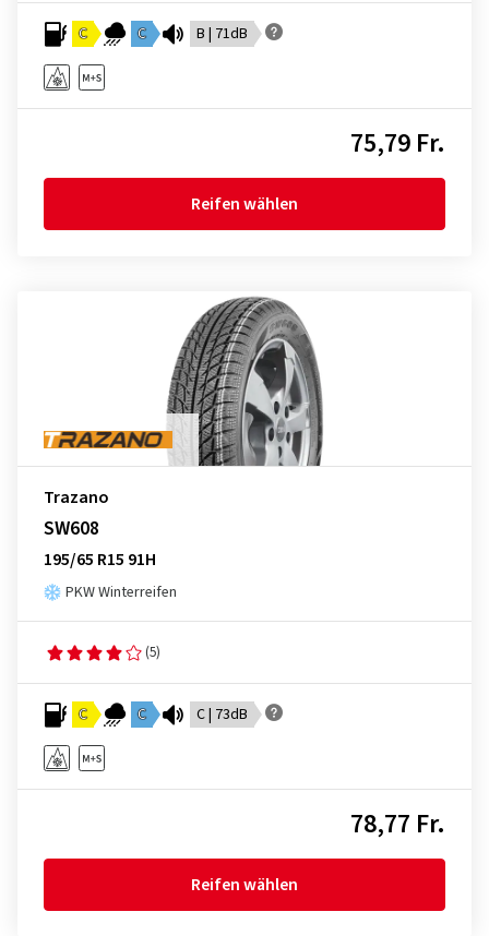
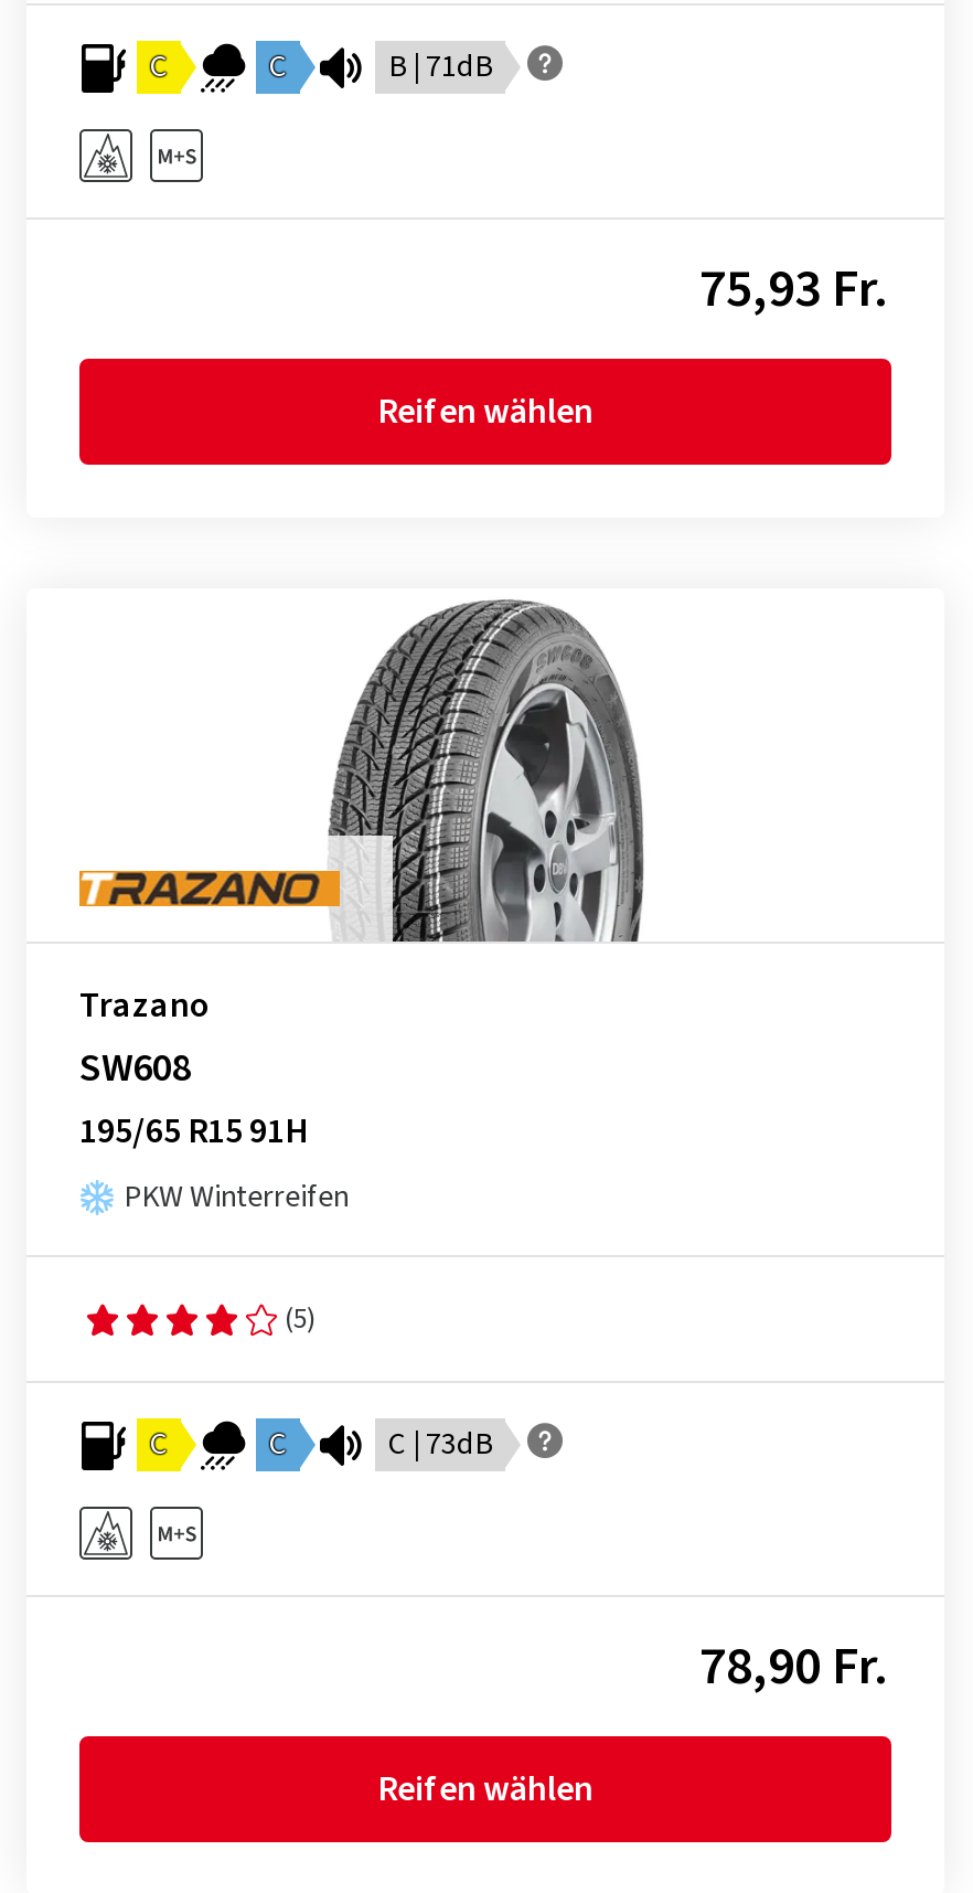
- 75,79 Fr.
+ 75,93 Fr.

- 78,77 Fr.
+ 78,90 Fr.
